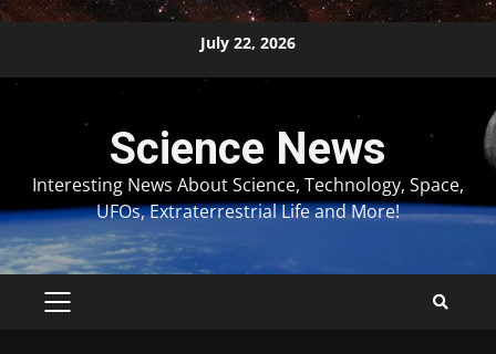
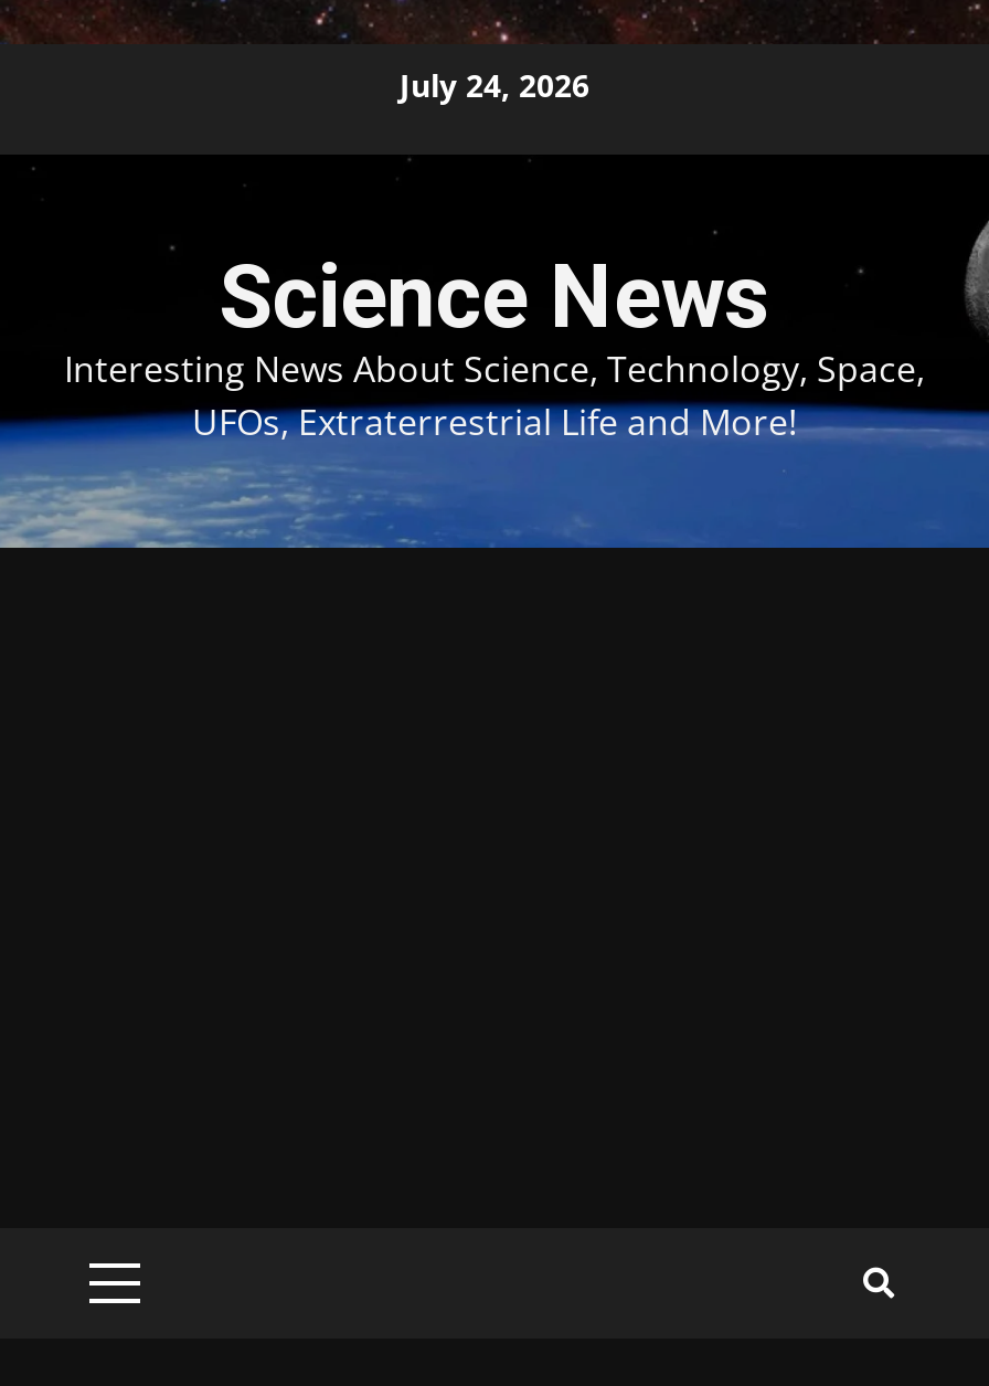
- July 22, 2026
+ July 24, 2026
